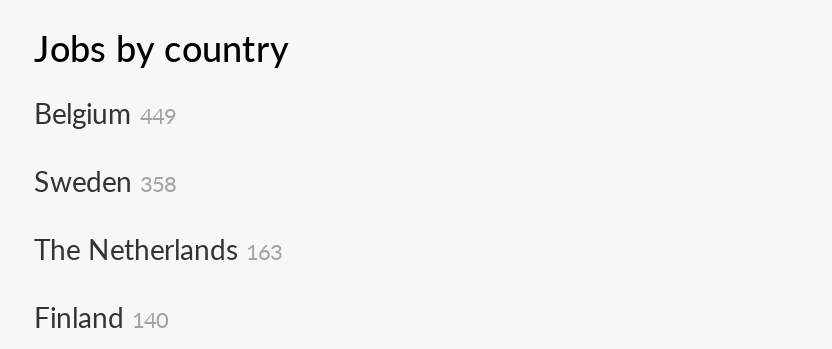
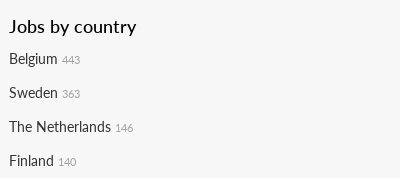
- Belgium 449
+ Belgium 443

- Sweden 358
+ Sweden 363

- The Netherlands 163
+ The Netherlands 146
